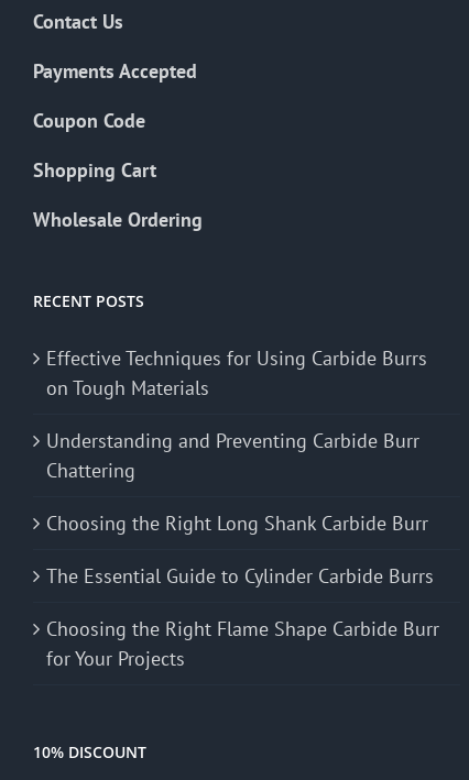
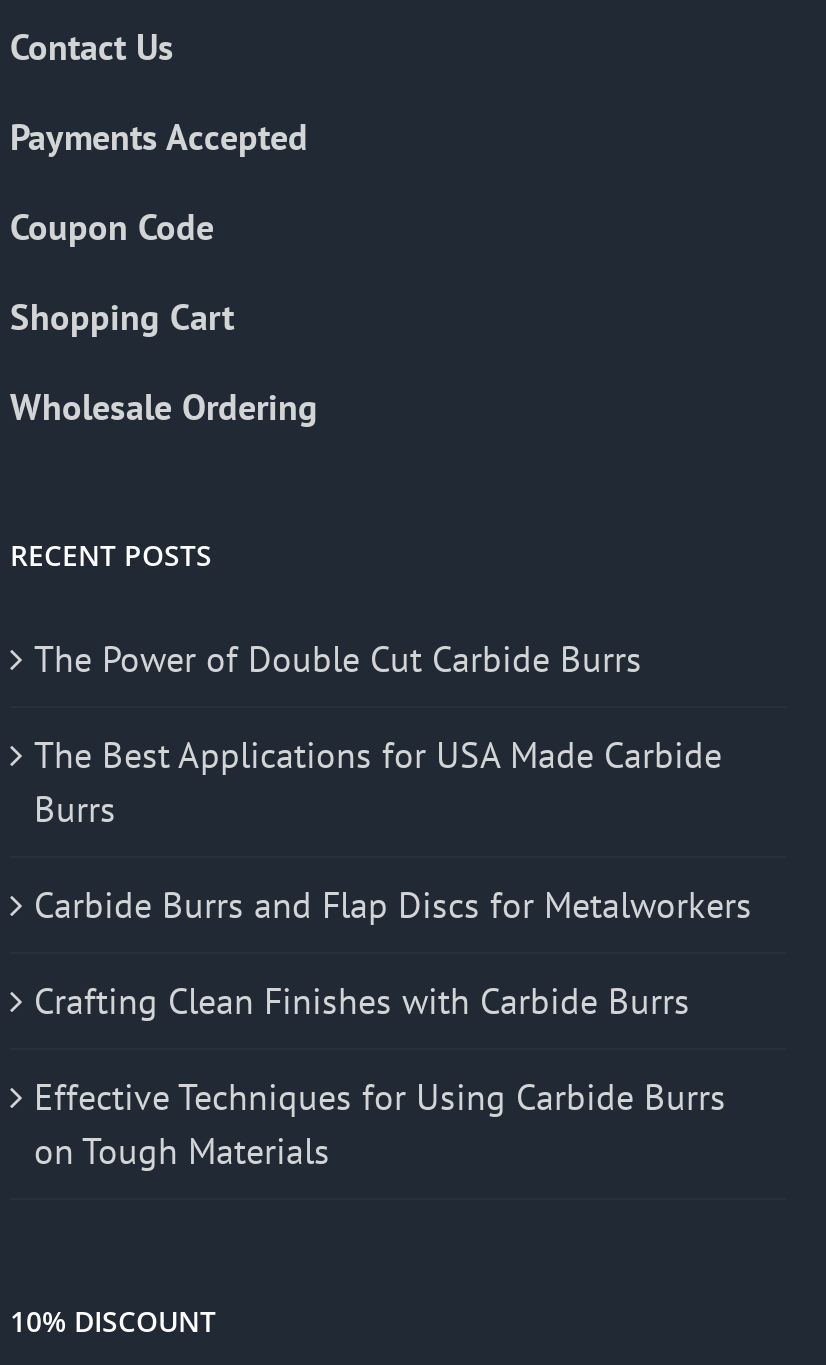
+ The Power of Double Cut Carbide Burrs
+ The Best Applications for USA Made Carbide
+ Burrs
+ Carbide Burrs and Flap Discs for Metalworkers
+ Crafting Clean Finishes with Carbide Burrs

moved down: Effective Techniques for Using Carbide Burrs | on Tough Materials

- Understanding and Preventing Carbide Burr
- Chattering
- Choosing the Right Long Shank Carbide Burr
- The Essential Guide to Cylinder Carbide Burrs
- Choosing the Right Flame Shape Carbide Burr
- for Your Projects
